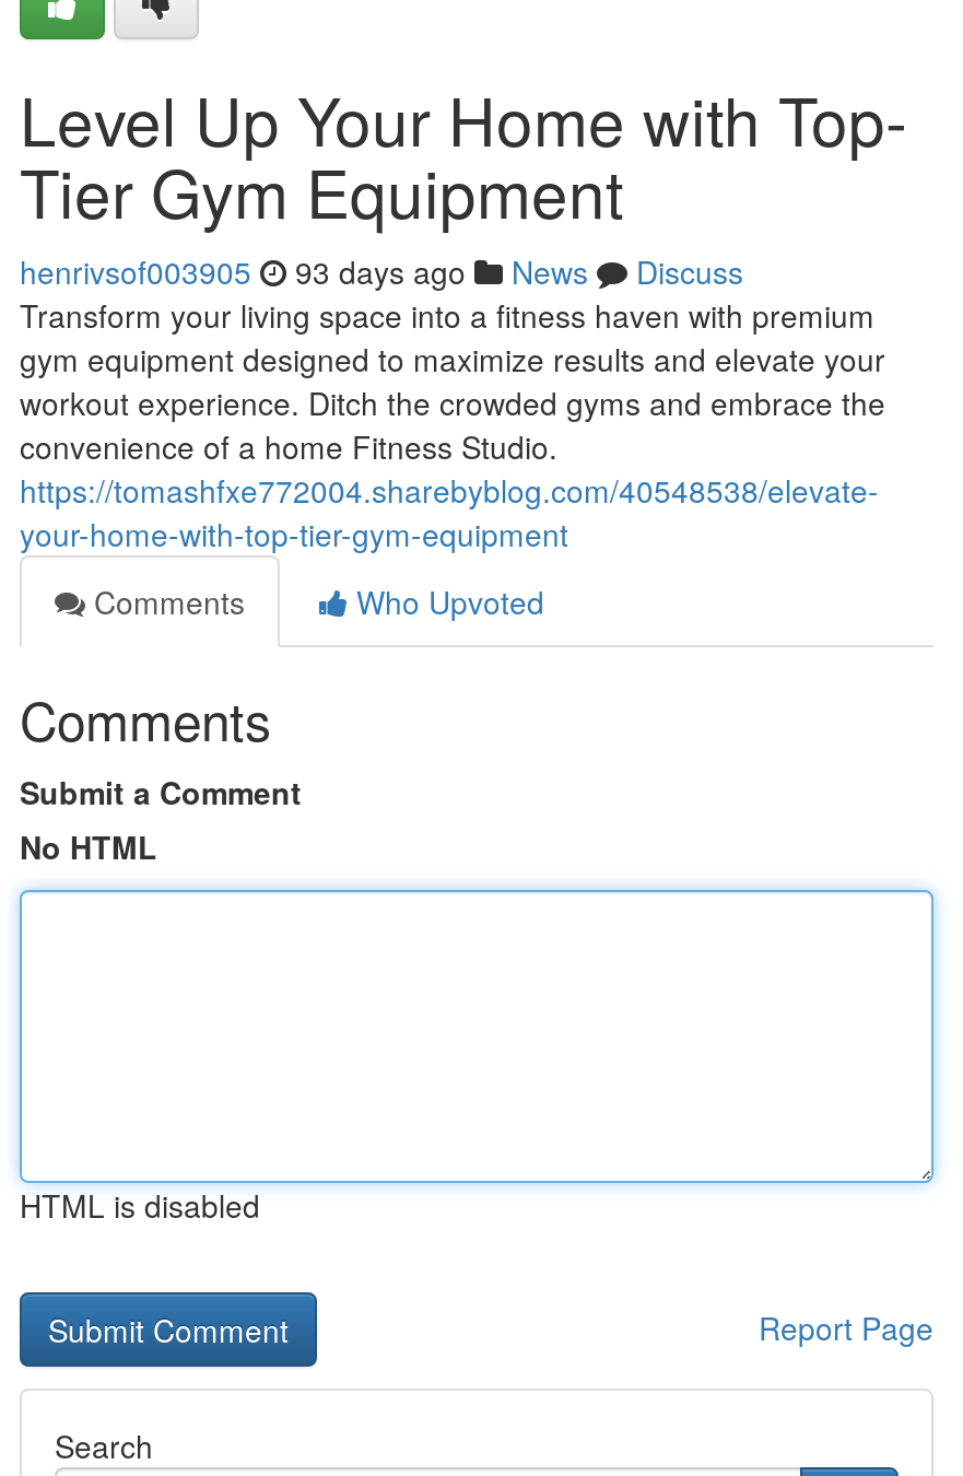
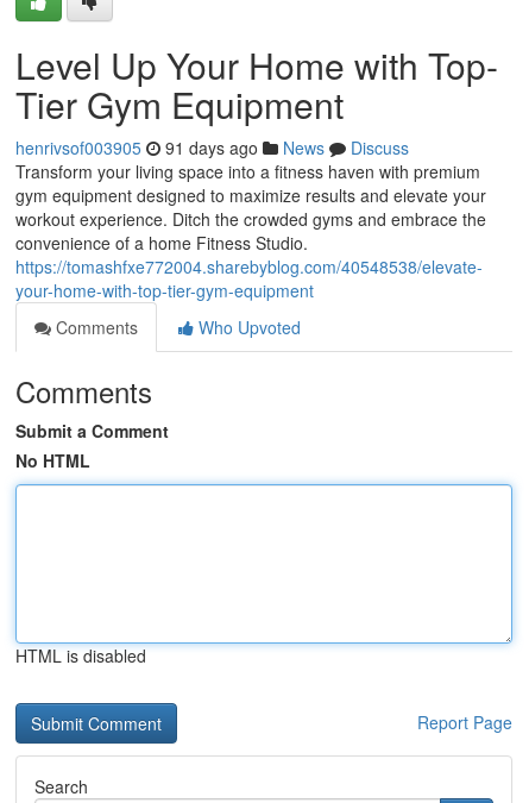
- henrivsof003905 93 days ago News Discuss
+ henrivsof003905 91 days ago News Discuss
